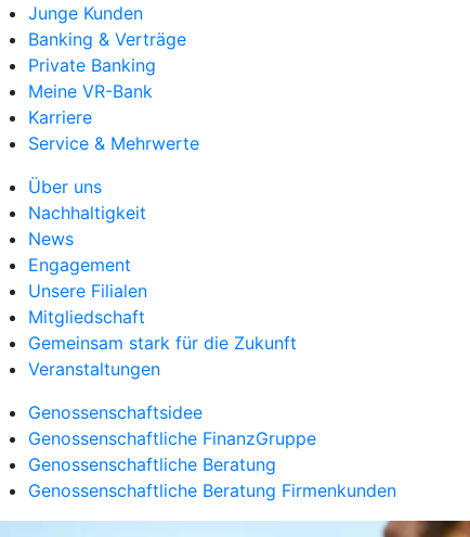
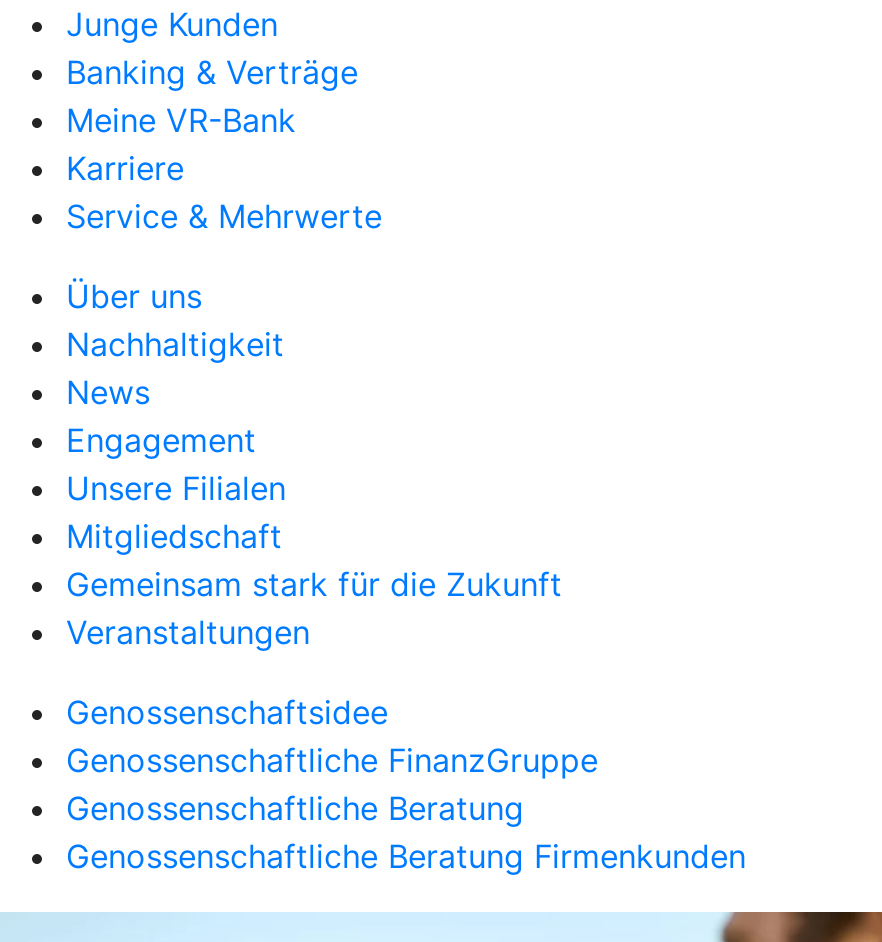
- Private Banking
